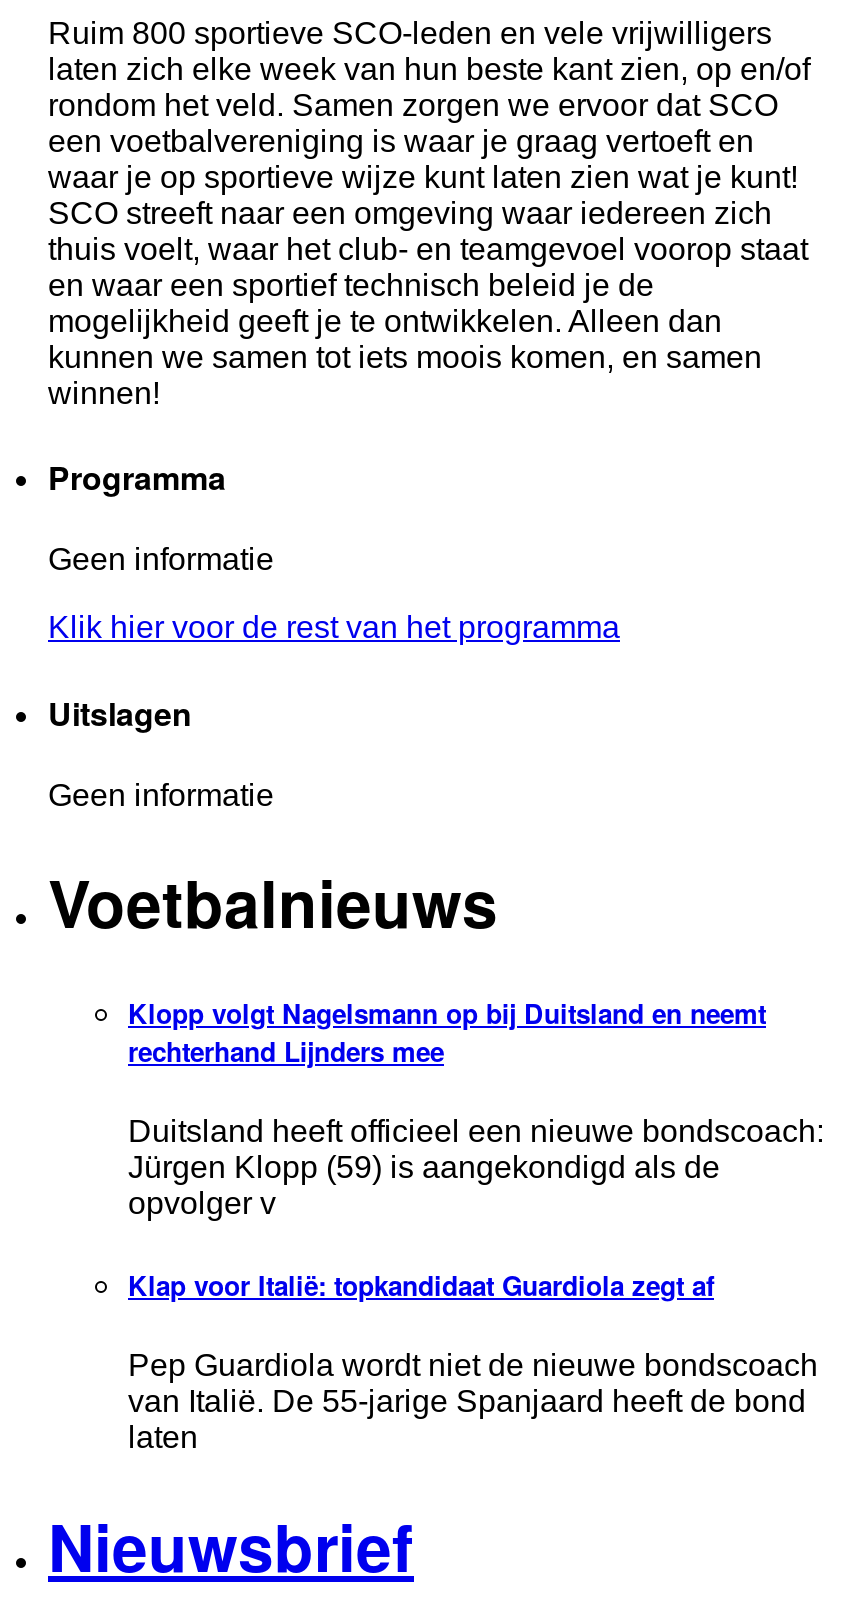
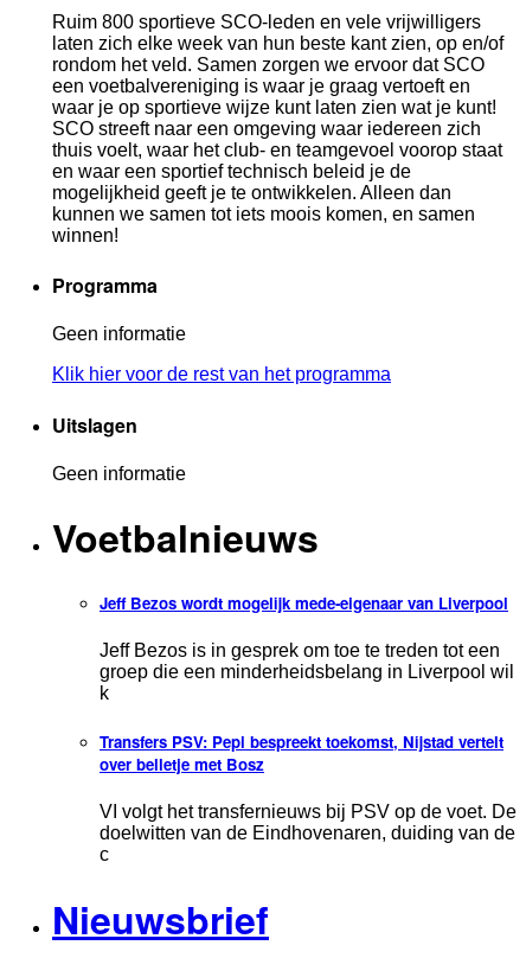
- Klopp volgt Nagelsmann op bij Duitsland en neemt
- rechterhand Lijnders mee
+ Jeff Bezos wordt mogelijk mede-eigenaar van Liverpool

- Duitsland heeft officieel een nieuwe bondscoach:
- Jürgen Klopp (59) is aangekondigd als de
- opvolger v
+ Jeff Bezos is in gesprek om toe te treden tot een
+ groep die een minderheidsbelang in Liverpool wil
+ k

- Klap voor Italië: topkandidaat Guardiola zegt af
+ Transfers PSV: Pepi bespreekt toekomst, Nijstad vertelt
+ over belletje met Bosz

- Pep Guardiola wordt niet de nieuwe bondscoach
- van Italië. De 55-jarige Spanjaard heeft de bond
- laten
+ VI volgt het transfernieuws bij PSV op de voet. De
+ doelwitten van de Eindhovenaren, duiding van de
+ c
